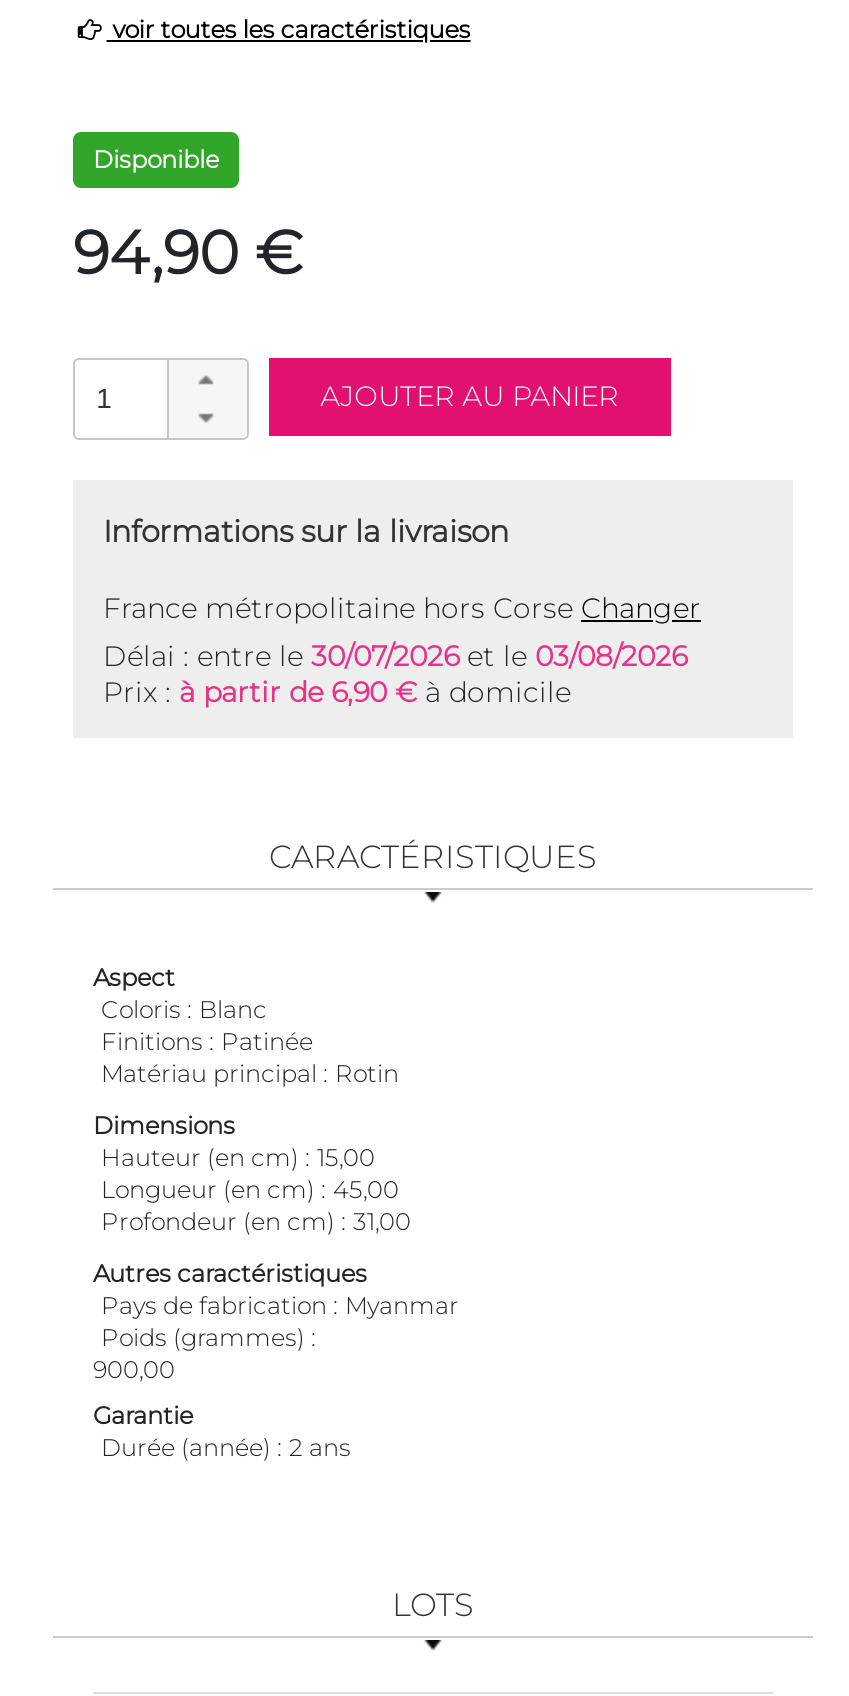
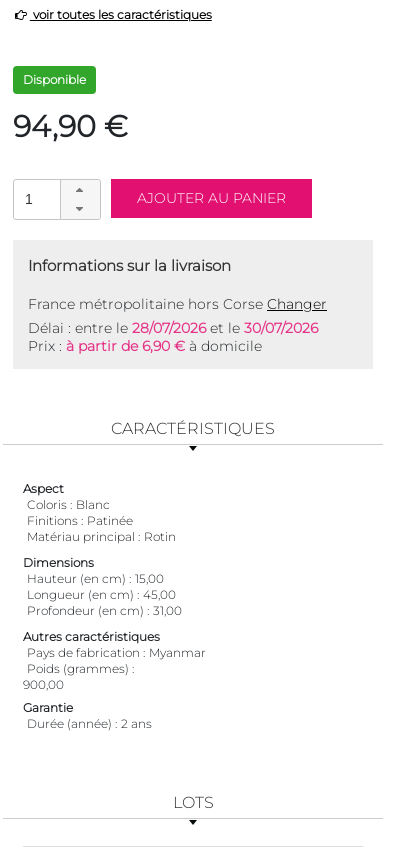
- Délai : entre le 30/07/2026 et le 03/08/2026
+ Délai : entre le 28/07/2026 et le 30/07/2026
